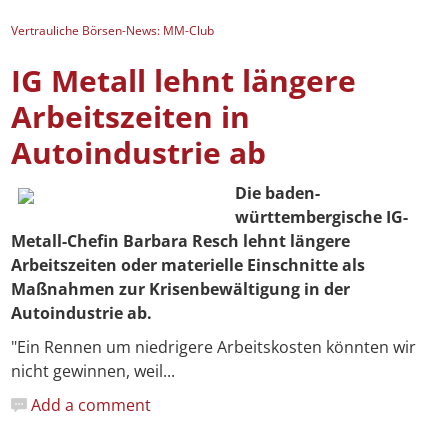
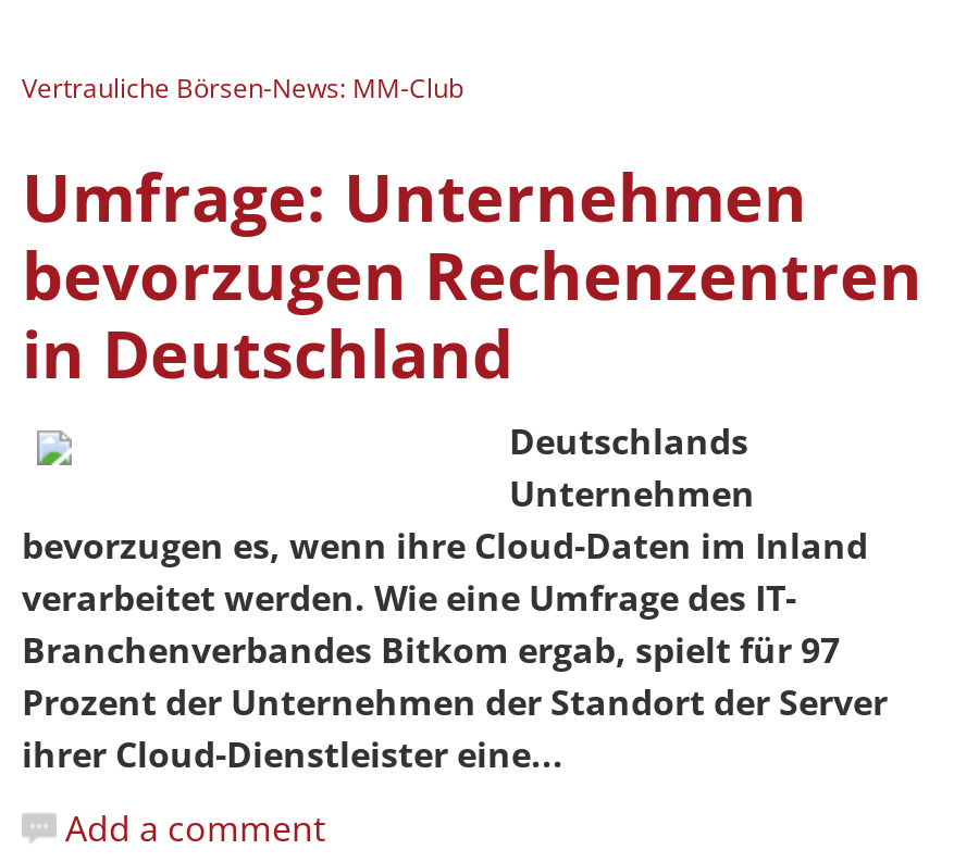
- IG Metall lehnt längere
- Arbeitszeiten in
- Autoindustrie ab
- Die baden-
- württembergische IG-
- Metall-Chefin Barbara Resch lehnt längere
- Arbeitszeiten oder materielle Einschnitte als
- Maßnahmen zur Krisenbewältigung in der
- Autoindustrie ab.
- "Ein Rennen um niedrigere Arbeitskosten könnten wir
- nicht gewinnen, weil...
+ Umfrage: Unternehmen
+ bevorzugen Rechenzentren
+ in Deutschland
+ Deutschlands
+ Unternehmen
+ bevorzugen es, wenn ihre Cloud-Daten im Inland
+ verarbeitet werden. Wie eine Umfrage des IT-
+ Branchenverbandes Bitkom ergab, spielt für 97
+ Prozent der Unternehmen der Standort der Server
+ ihrer Cloud-Dienstleister eine...
